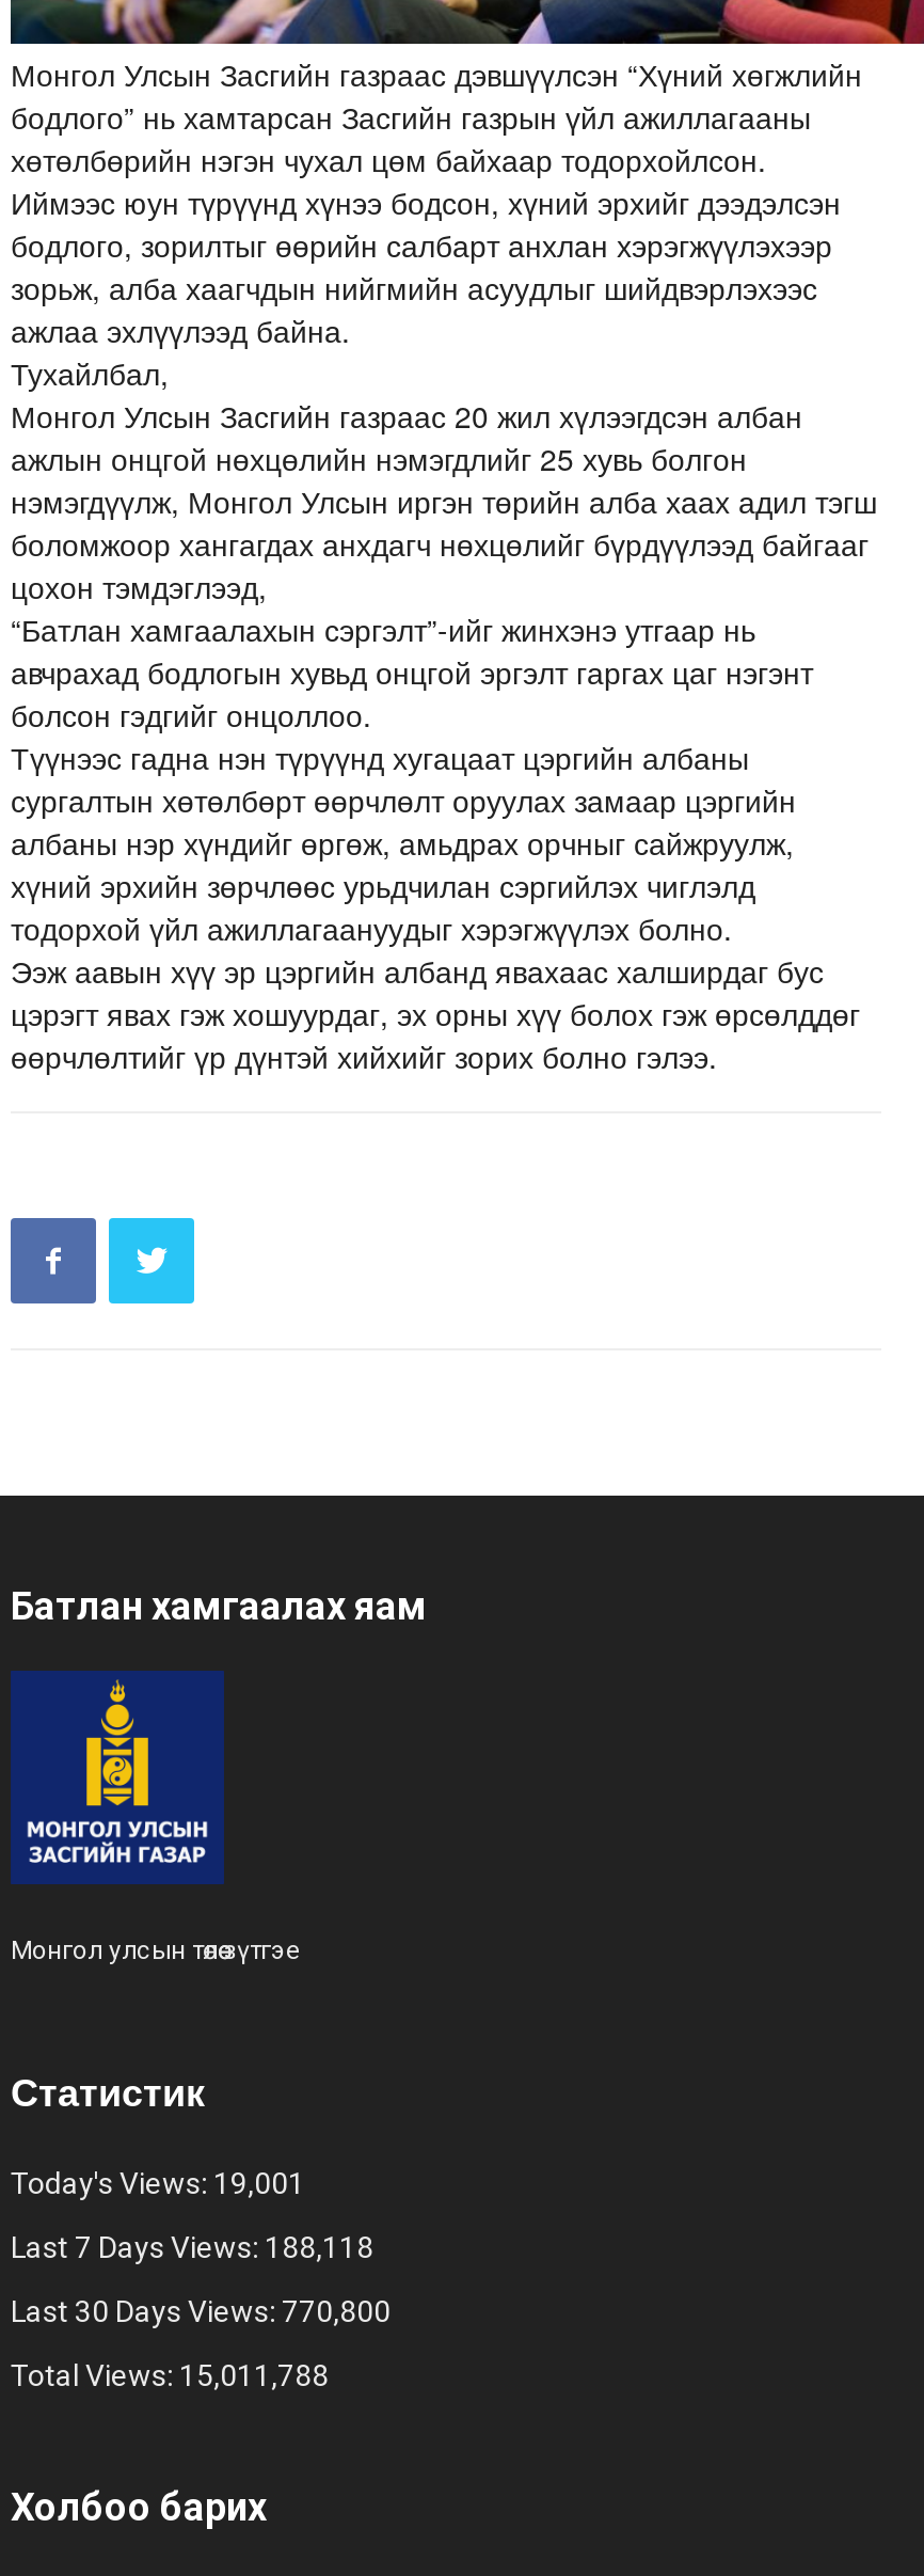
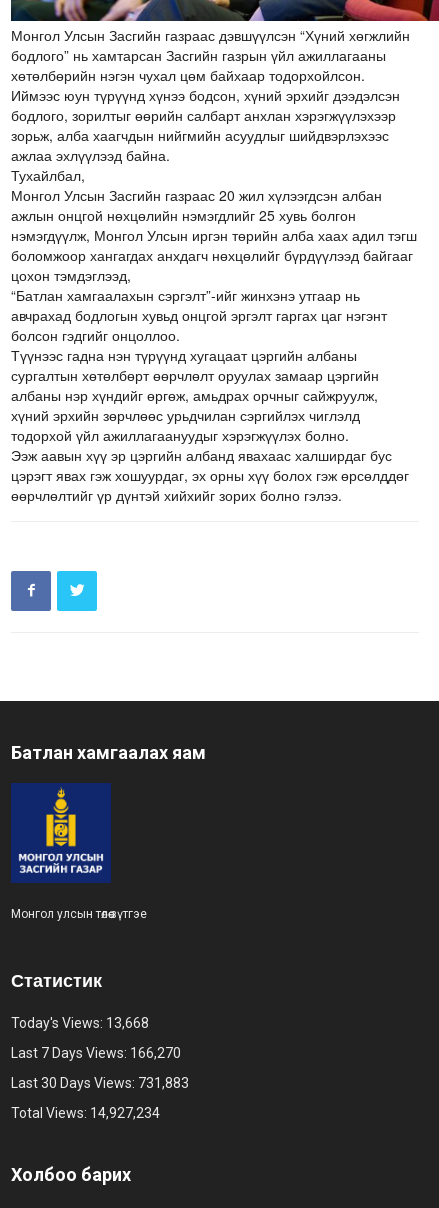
- Today's Views: 19,001
+ Today's Views: 13,668

- Last 7 Days Views: 188,118
+ Last 7 Days Views: 166,270

- Last 30 Days Views: 770,800
+ Last 30 Days Views: 731,883

- Total Views: 15,011,788
+ Total Views: 14,927,234
